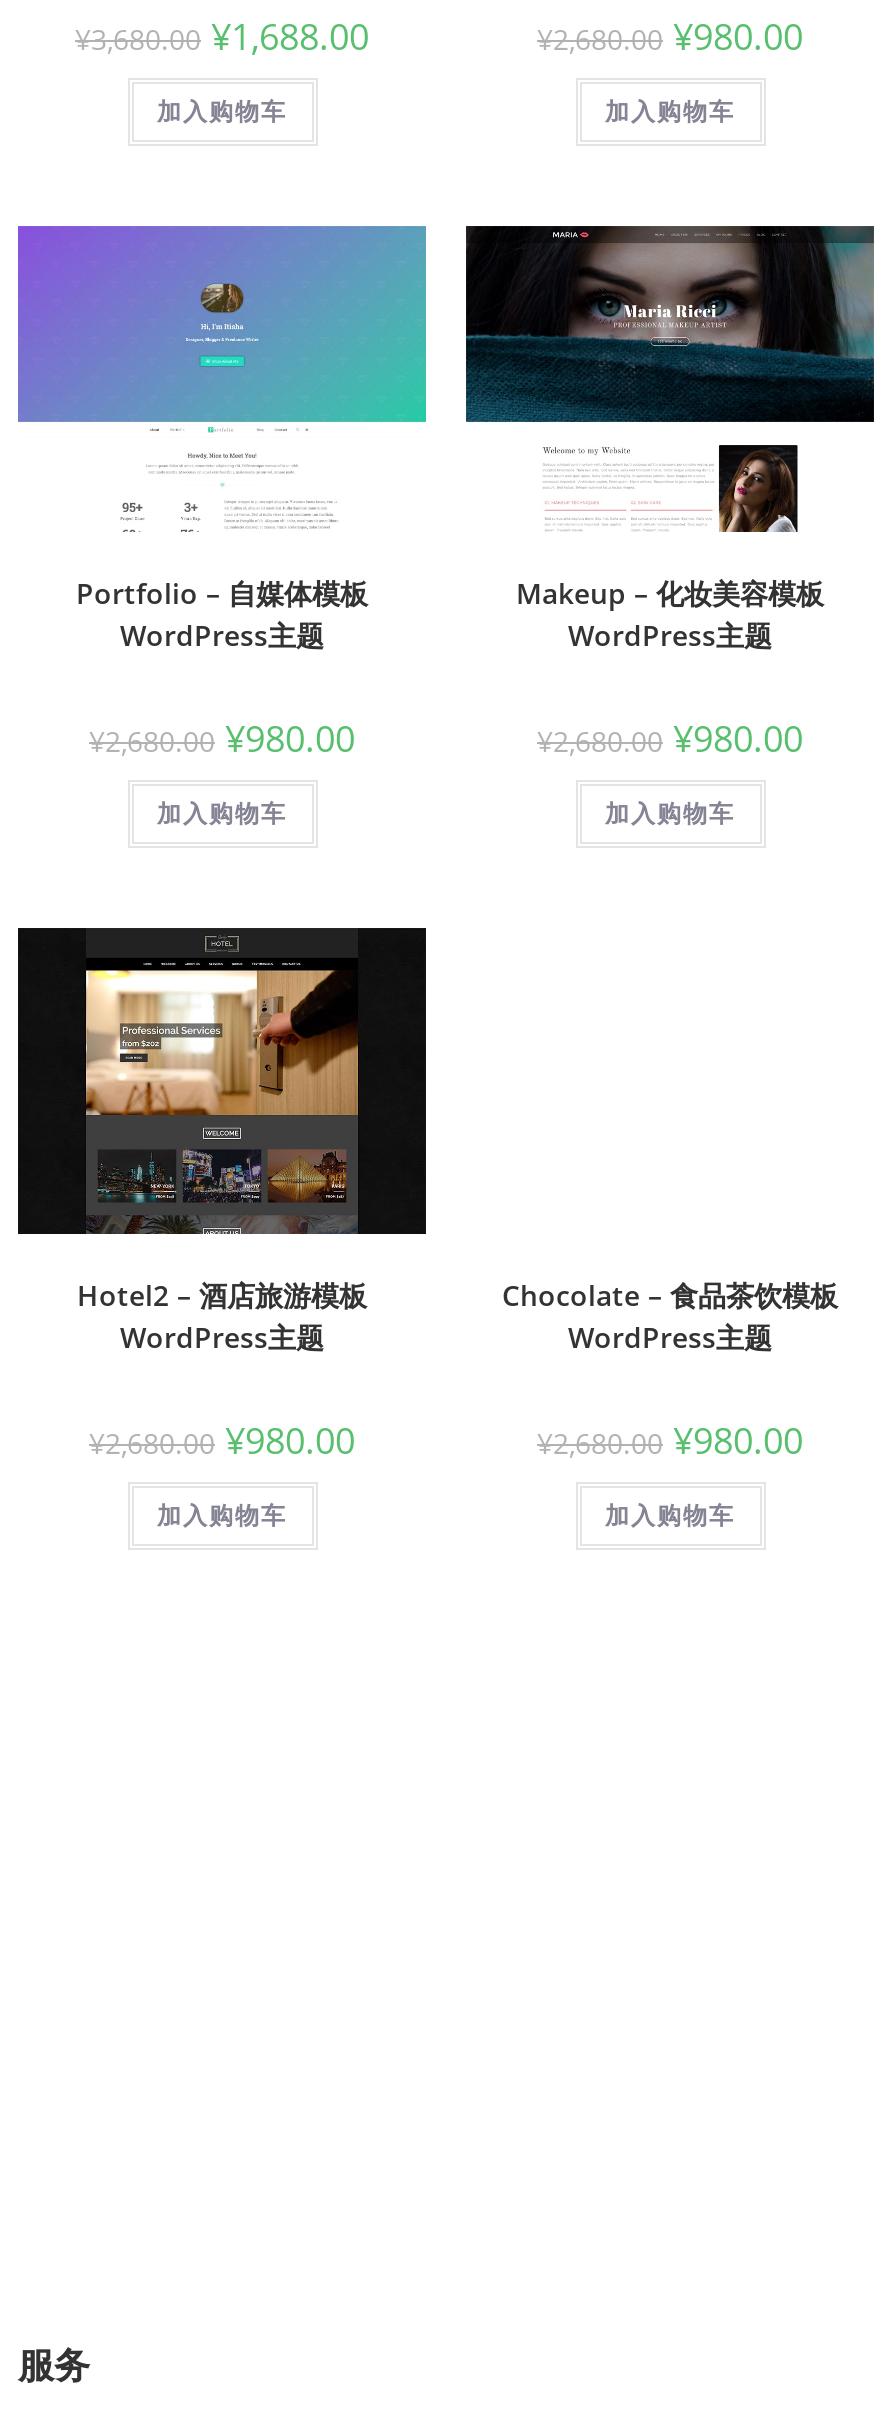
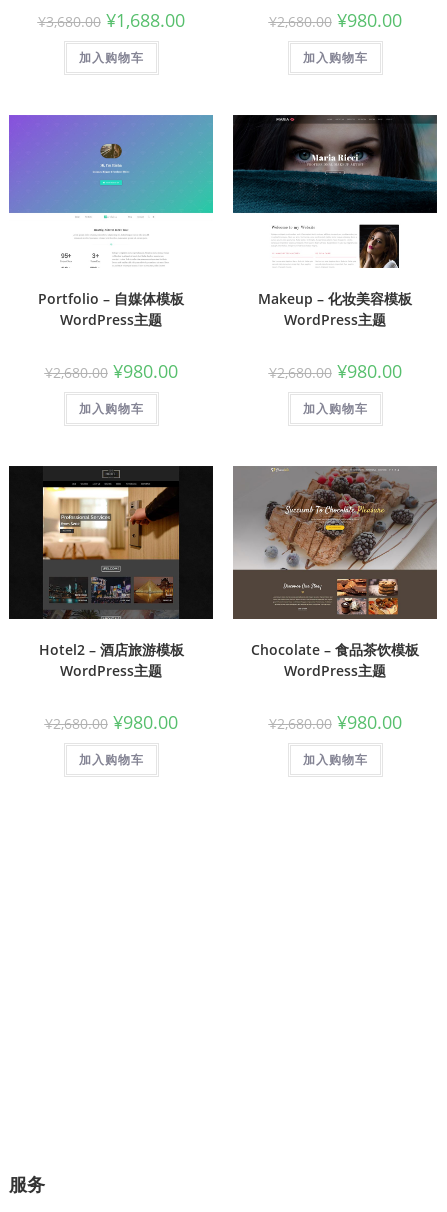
+ [image]
